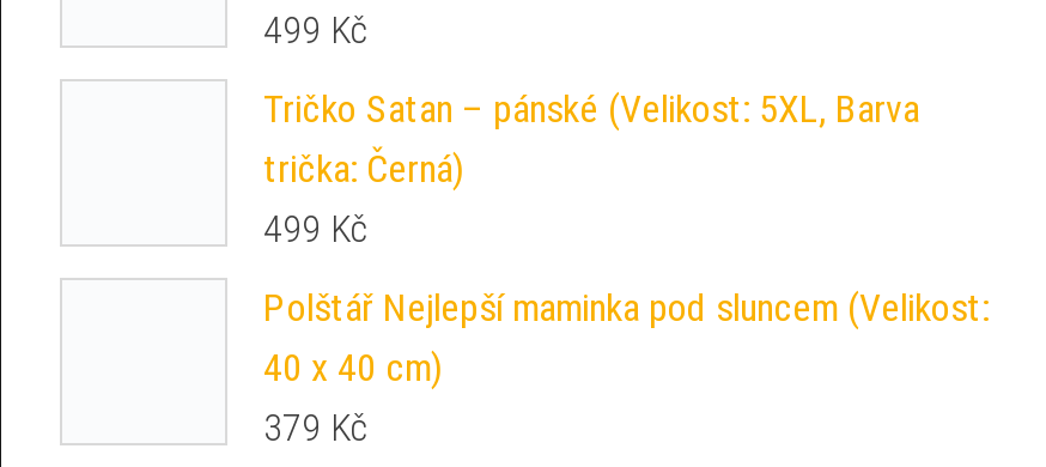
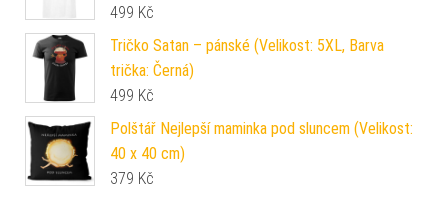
+ [image]

+ [image]
